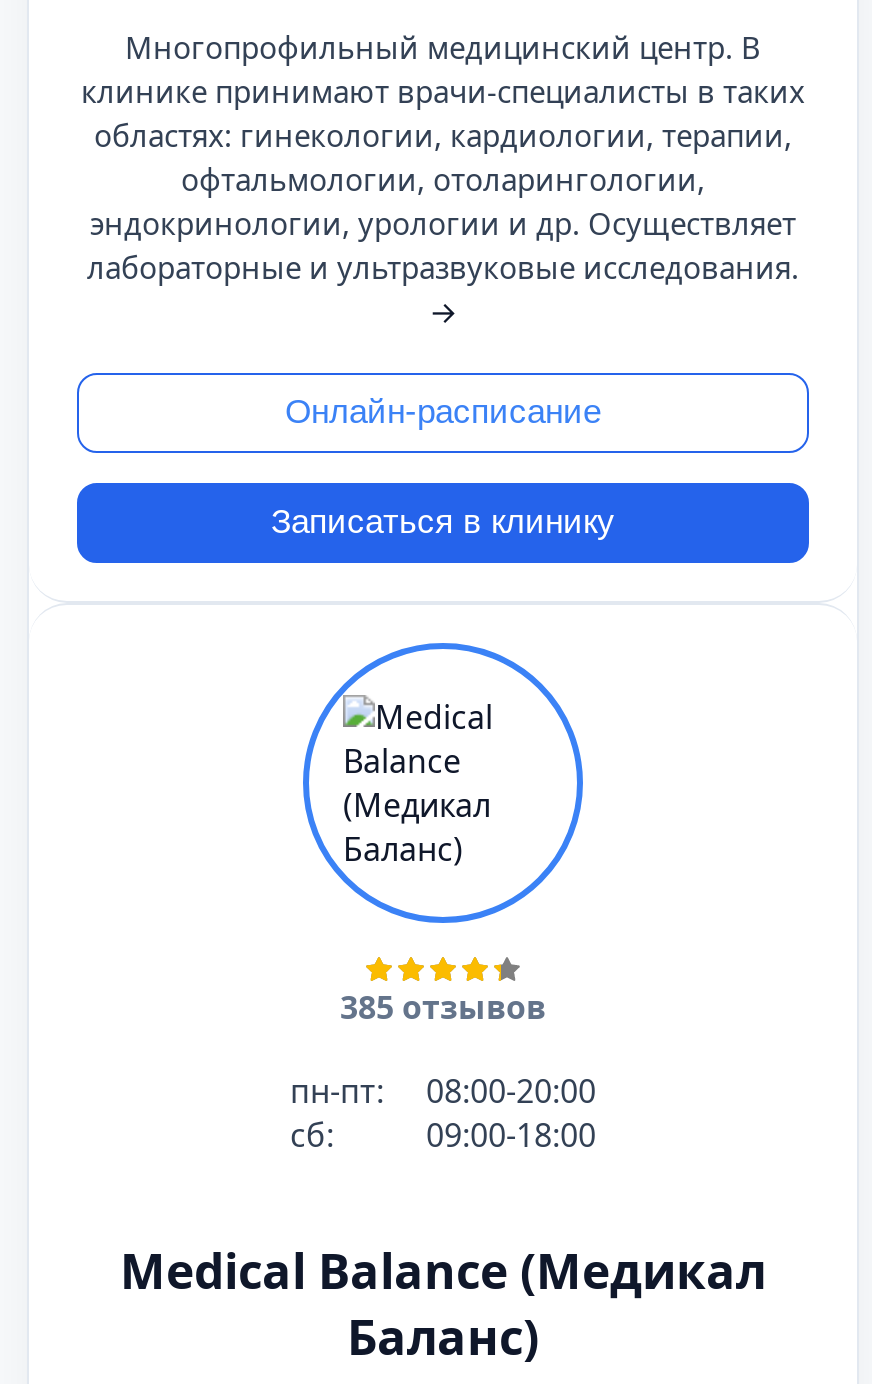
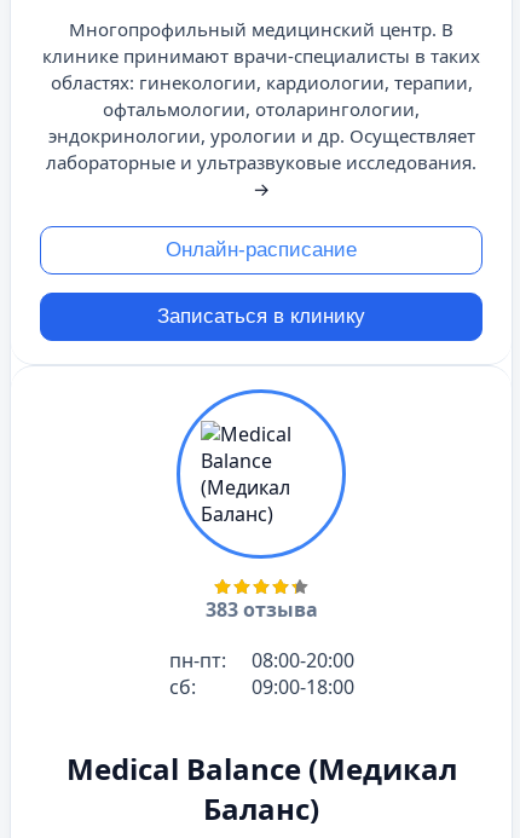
- 385 отзывов
+ 383 отзыва
